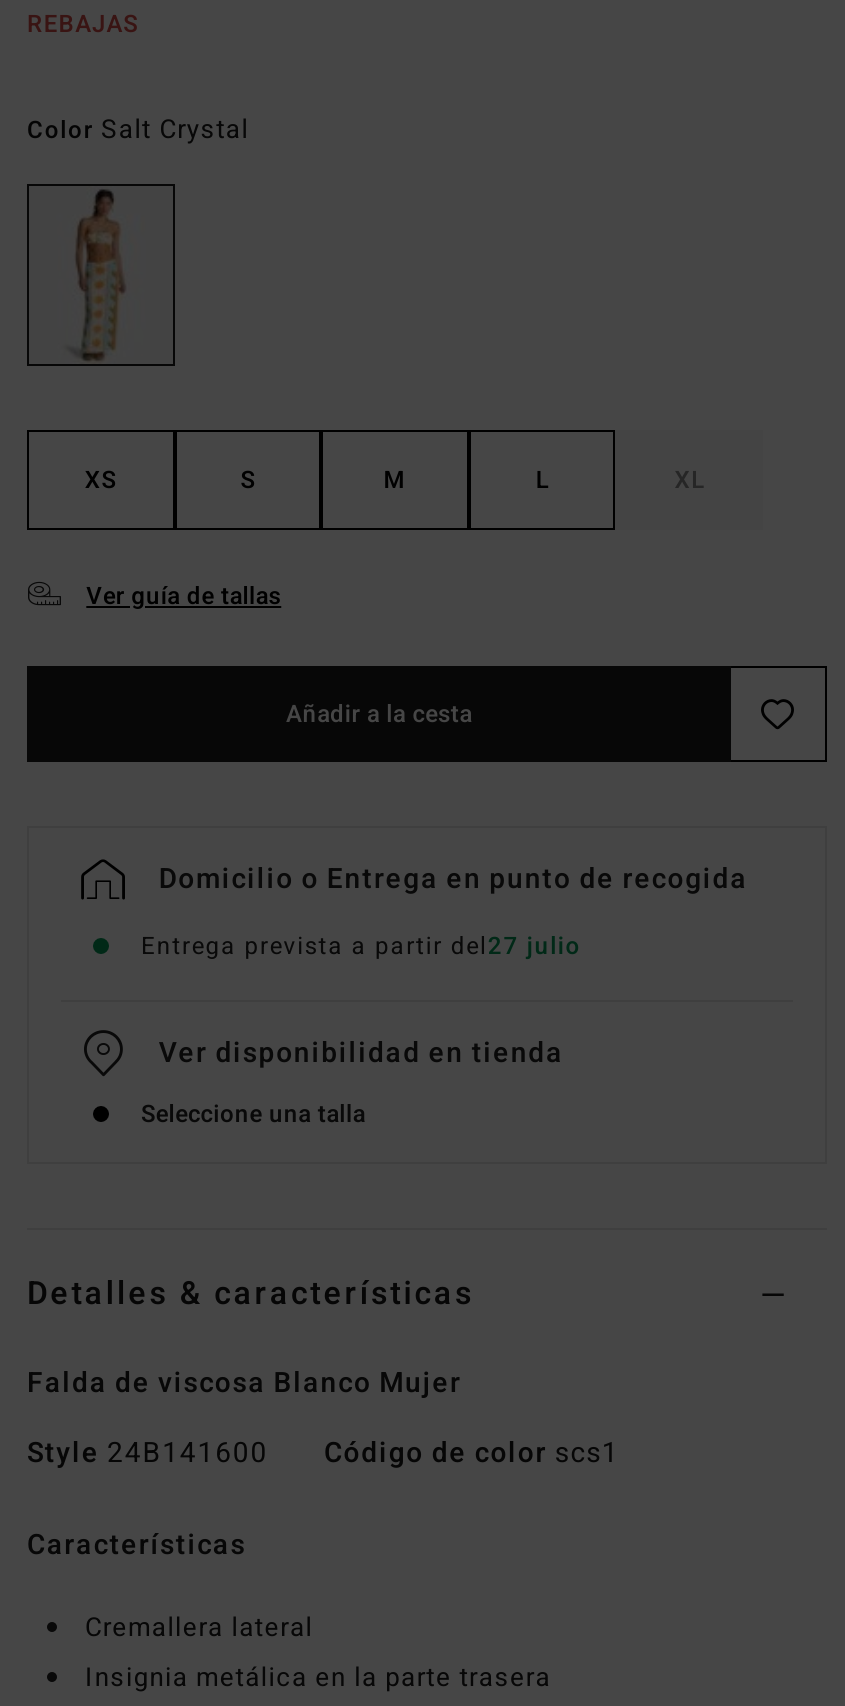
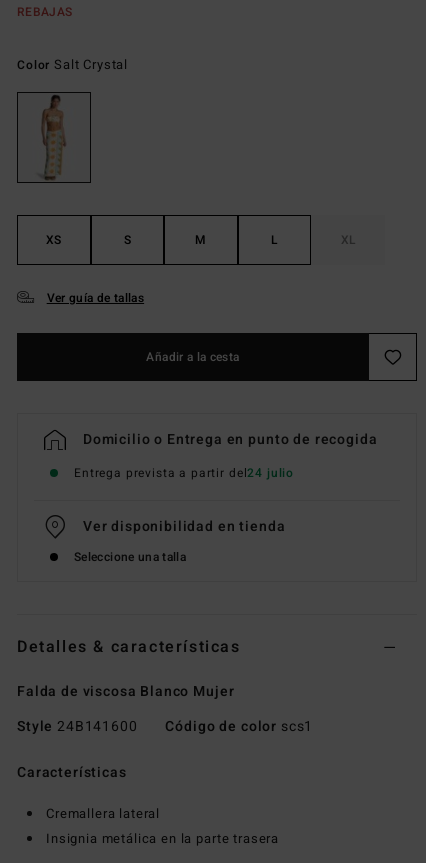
- Entrega prevista a partir del27 julio
+ Entrega prevista a partir del24 julio
